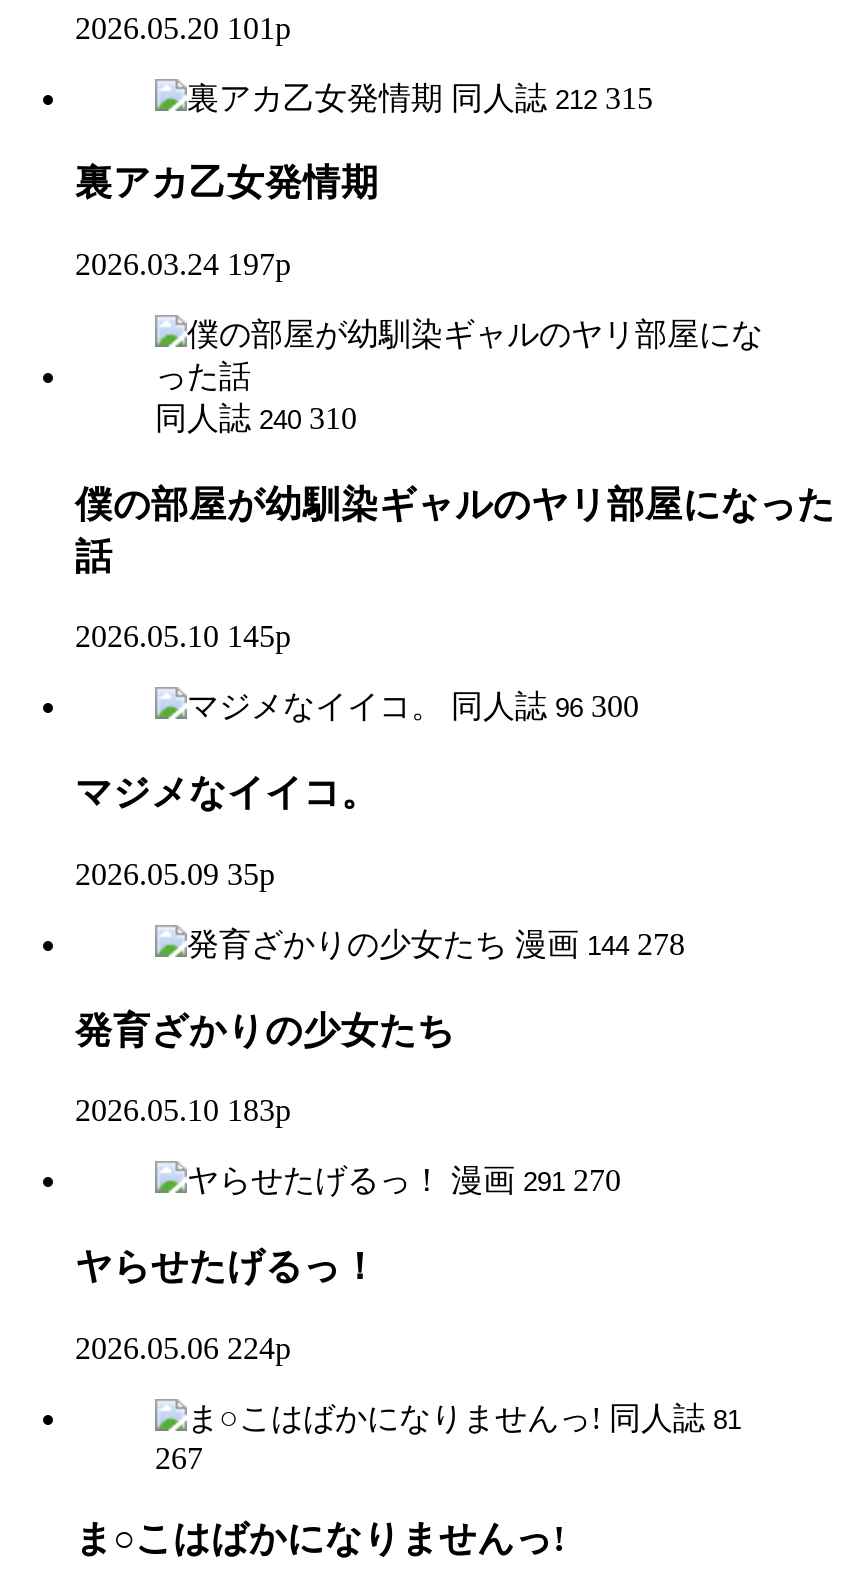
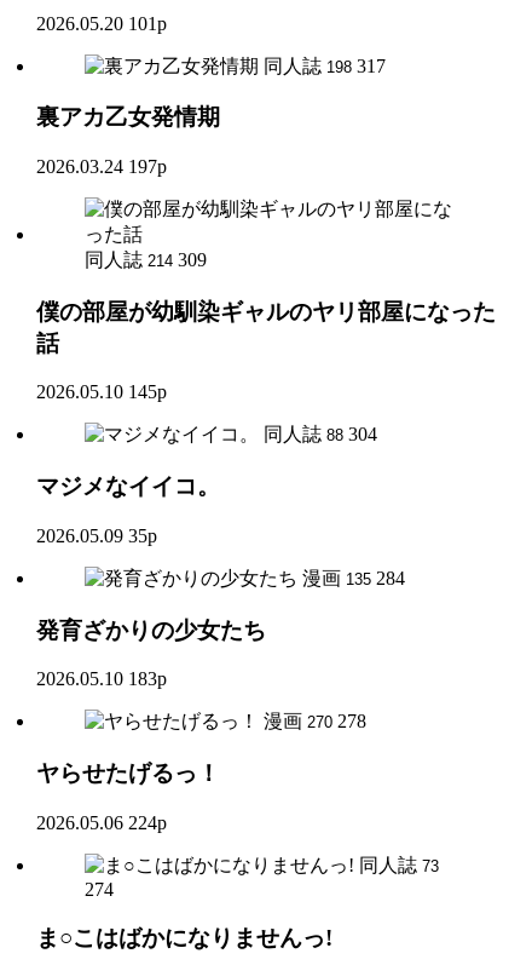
- 同人誌 212 315
+ 同人誌 198 317

- 同人誌 240 310
+ 同人誌 214 309

- 同人誌 96 300
+ 同人誌 88 304

- 漫画 144 278
+ 漫画 135 284

- 漫画 291 270
+ 漫画 270 278

- 同人誌 81
+ 同人誌 73

- 267
+ 274
